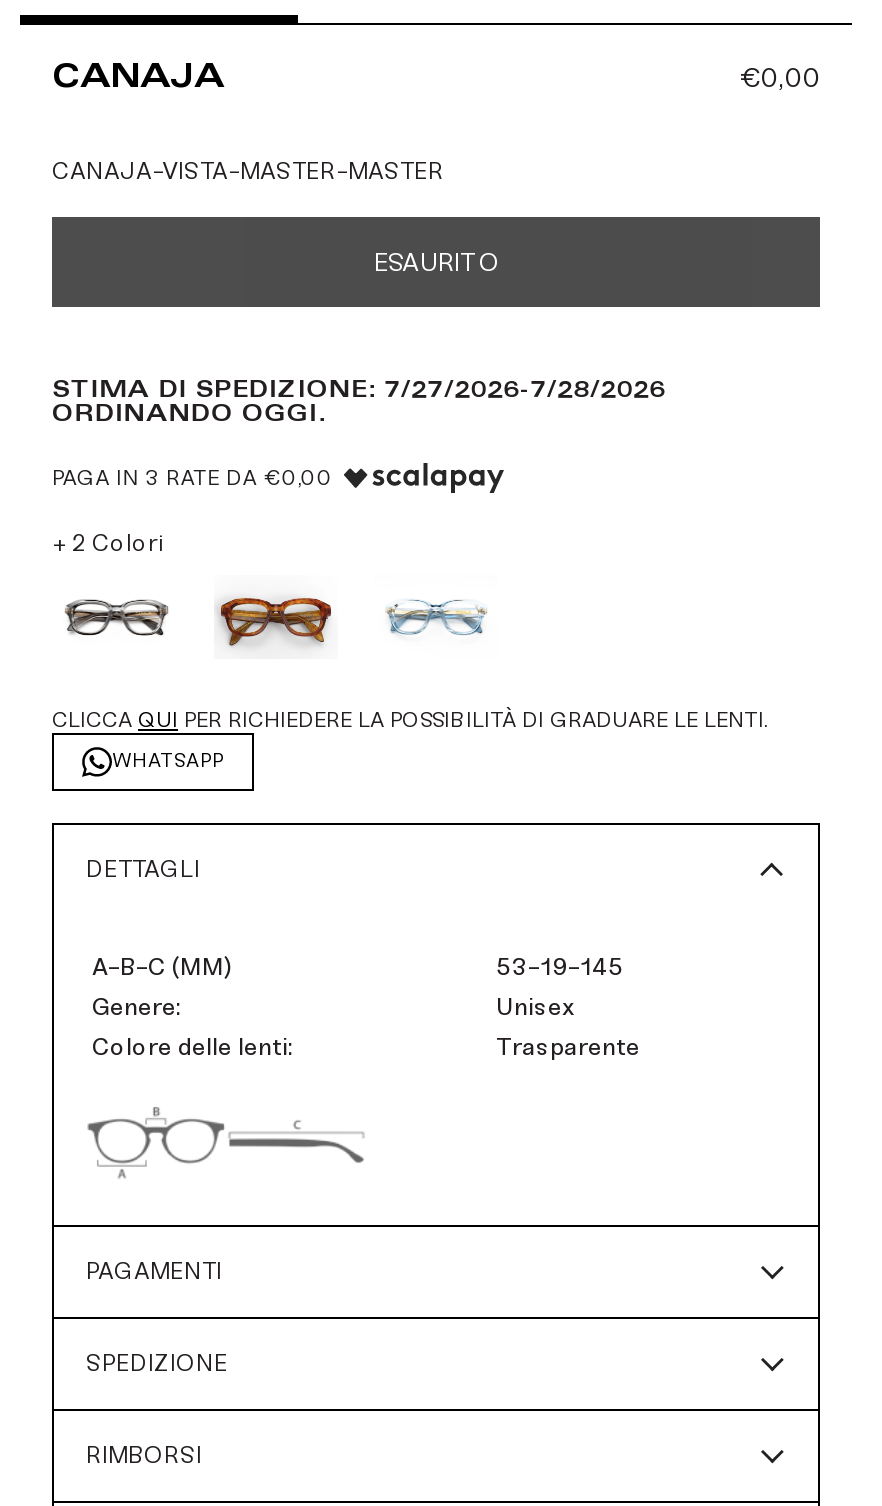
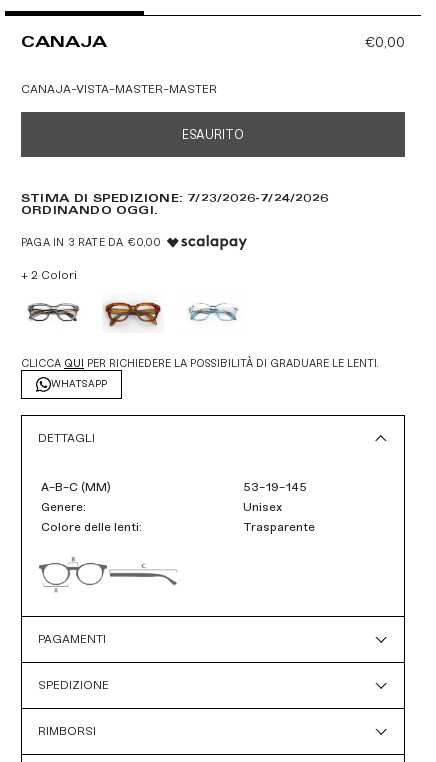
- STIMA DI SPEDIZIONE: 7/27/2026-7/28/2026
+ STIMA DI SPEDIZIONE: 7/23/2026-7/24/2026
